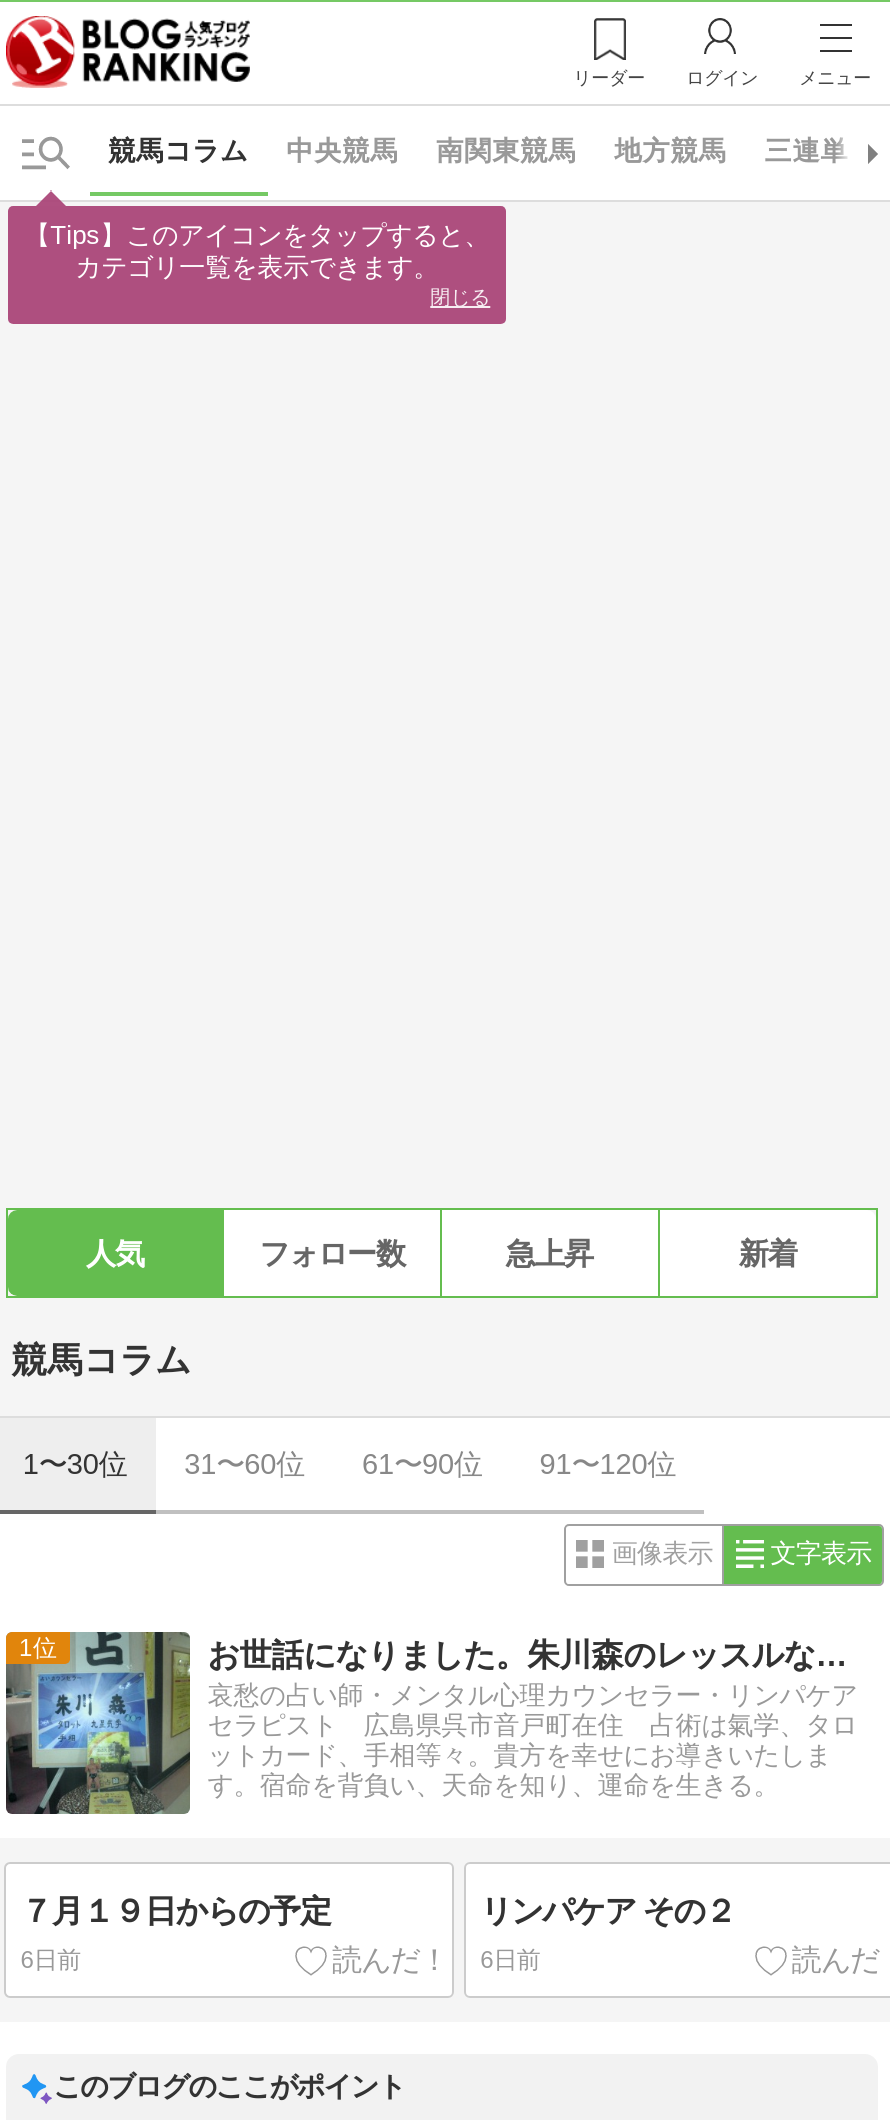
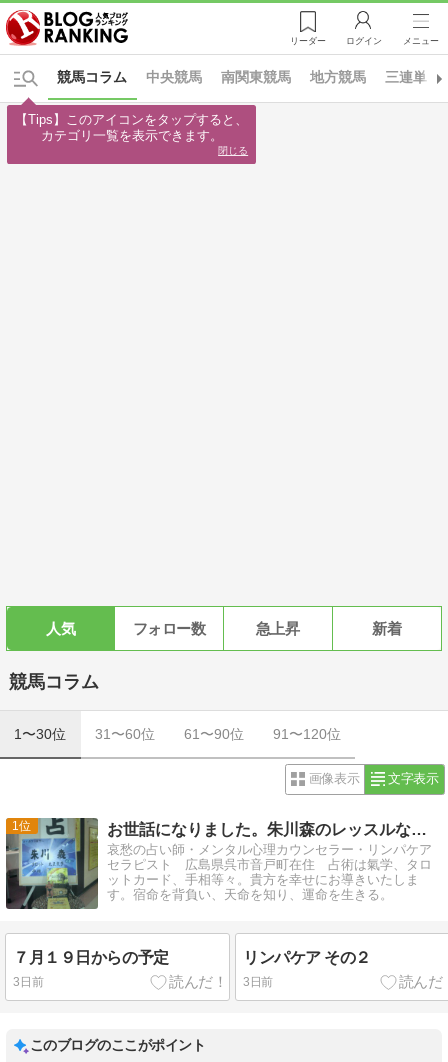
- 6日前
+ 3日前

- 6日前
+ 3日前
